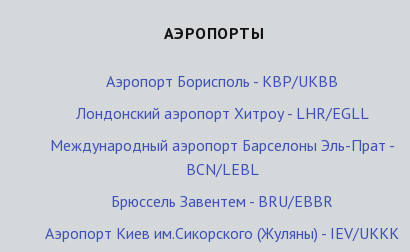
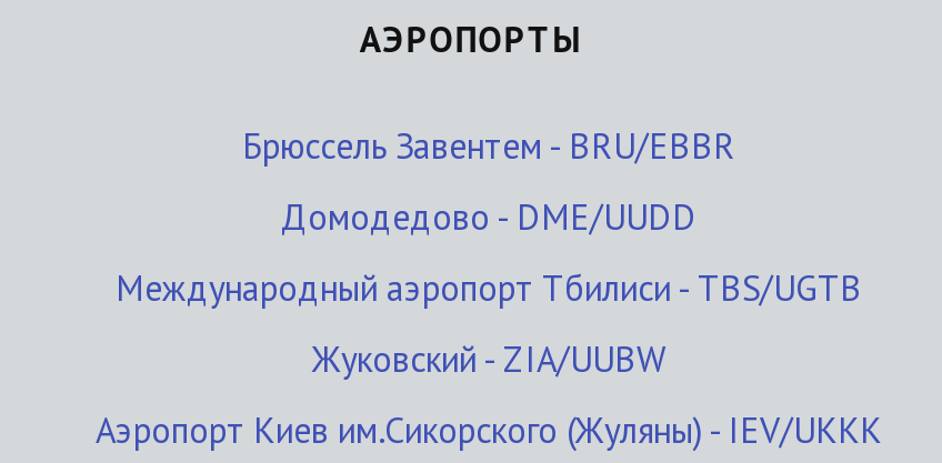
- Аэропорт Борисполь - KBP/UKBB
- Лондонский аэропорт Хитроу - LHR/EGLL
- Международный аэропорт Барселоны Эль-Прат -
- BCN/LEBL

moved up: Брюссель Завентем - BRU/EBBR

+ Домодедово - DME/UUDD
+ Международный аэропорт Тбилиси - TBS/UGTB
+ Жуковский - ZIA/UUBW
